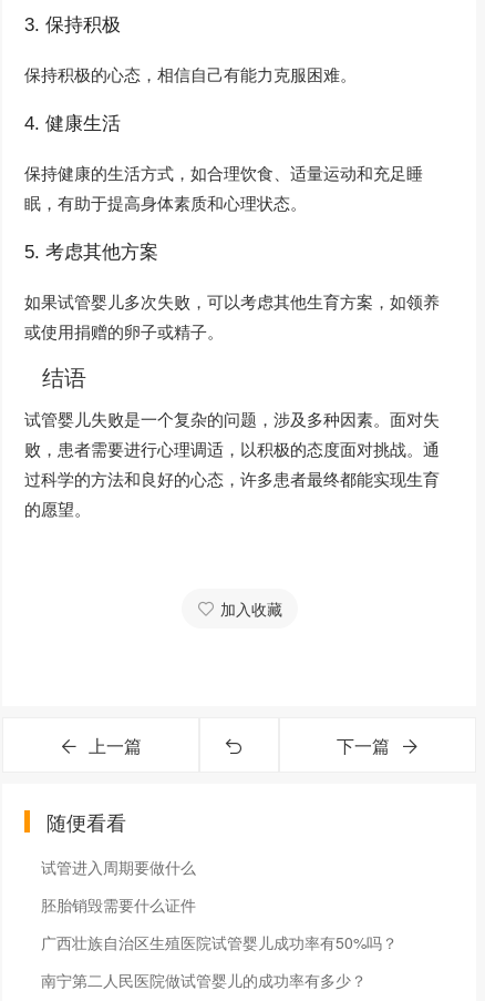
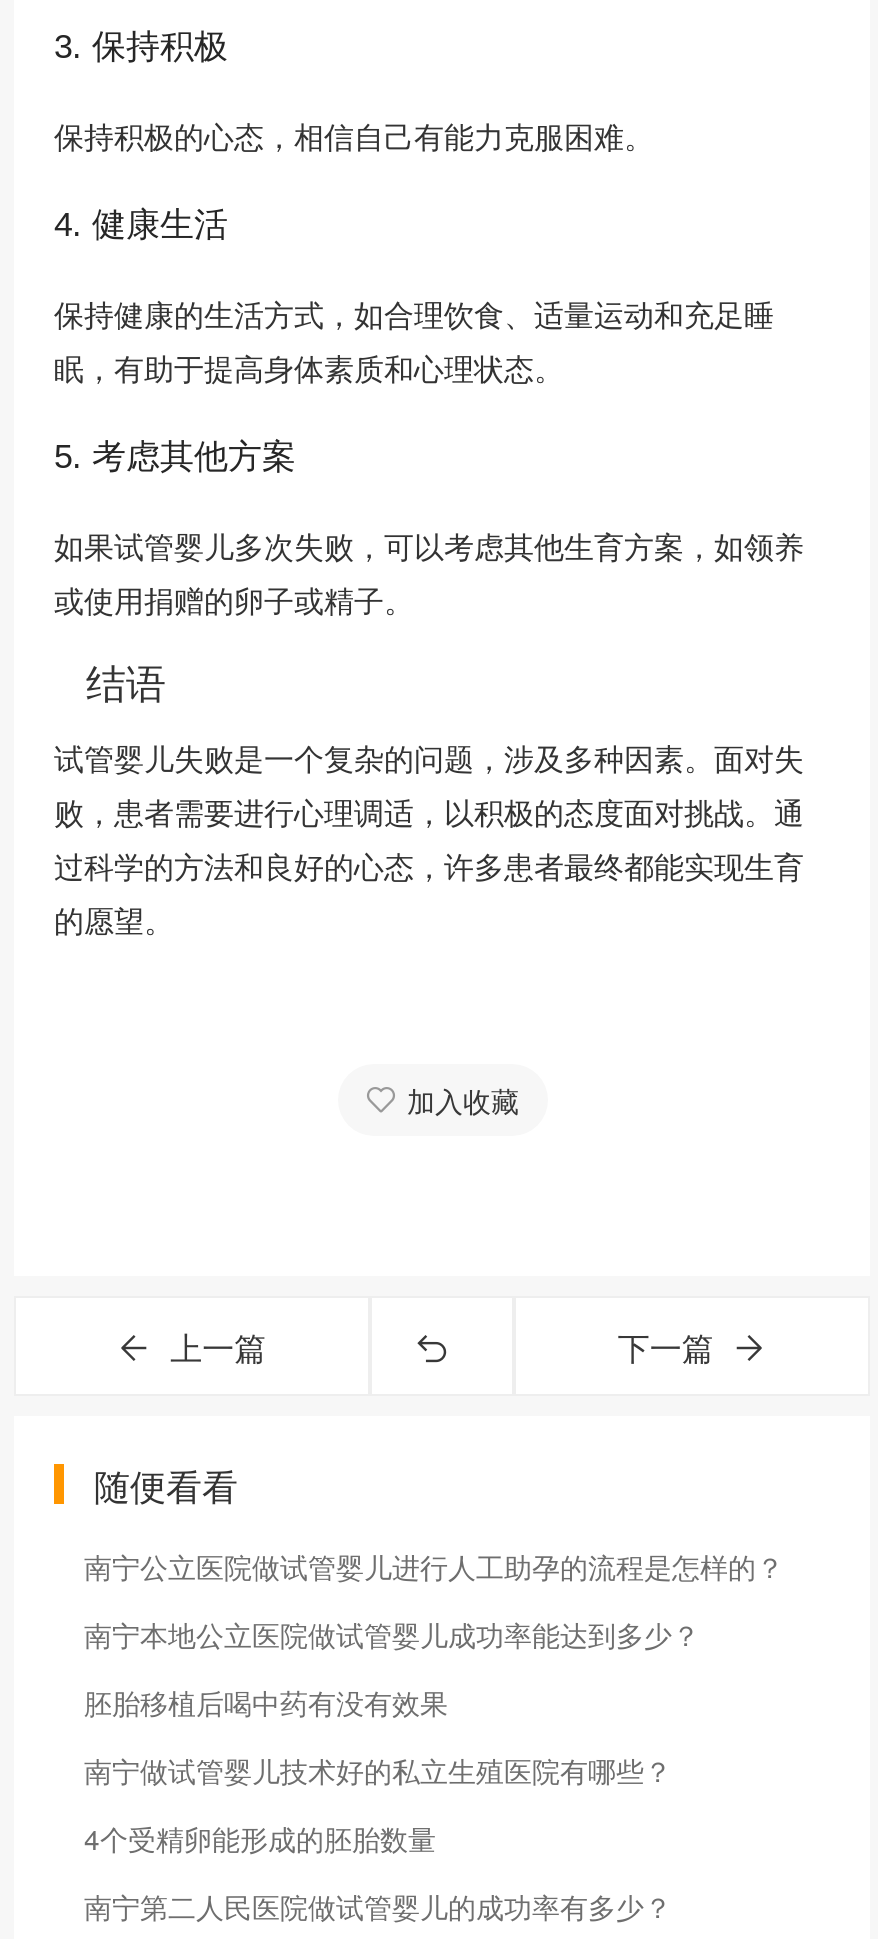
- 试管进入周期要做什么
- 胚胎销毁需要什么证件
- 广西壮族自治区生殖医院试管婴儿成功率有50%吗？
+ 南宁公立医院做试管婴儿进行人工助孕的流程是怎样的？
+ 南宁本地公立医院做试管婴儿成功率能达到多少？
+ 胚胎移植后喝中药有没有效果
+ 南宁做试管婴儿技术好的私立生殖医院有哪些？
+ 4个受精卵能形成的胚胎数量
